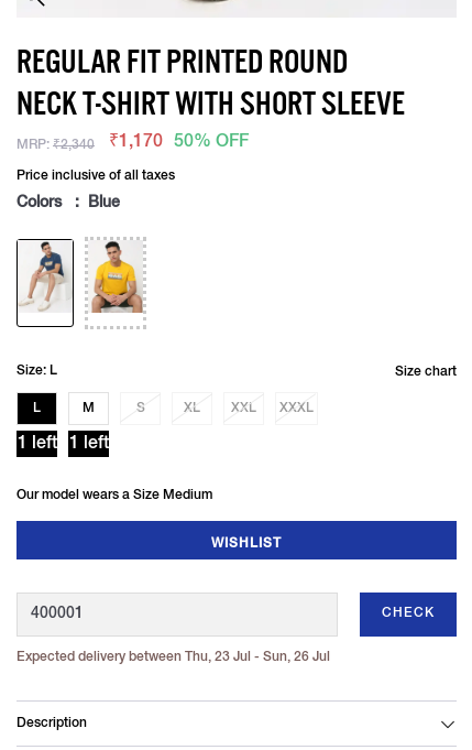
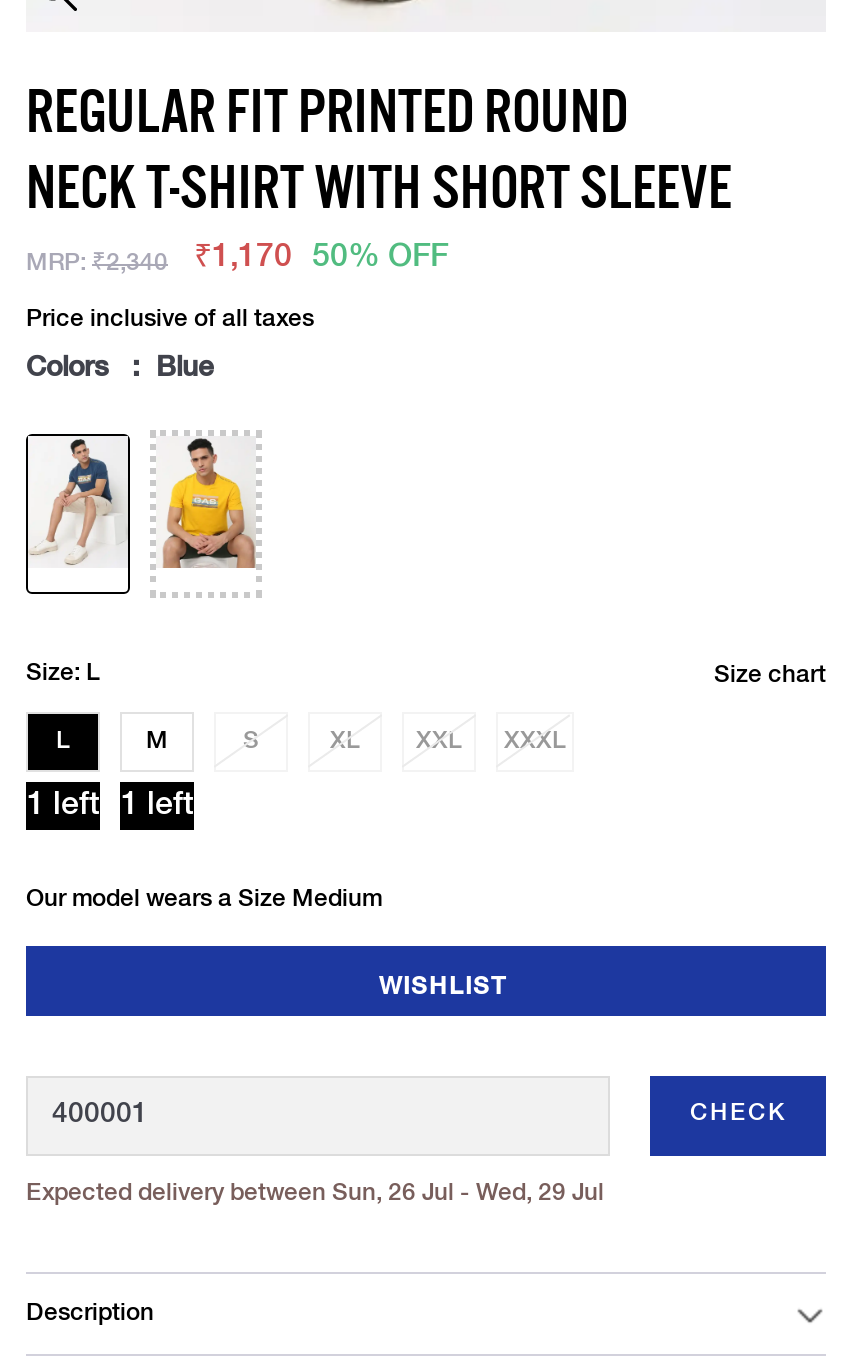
- Expected delivery between Thu, 23 Jul - Sun, 26 Jul
+ Expected delivery between Sun, 26 Jul - Wed, 29 Jul
